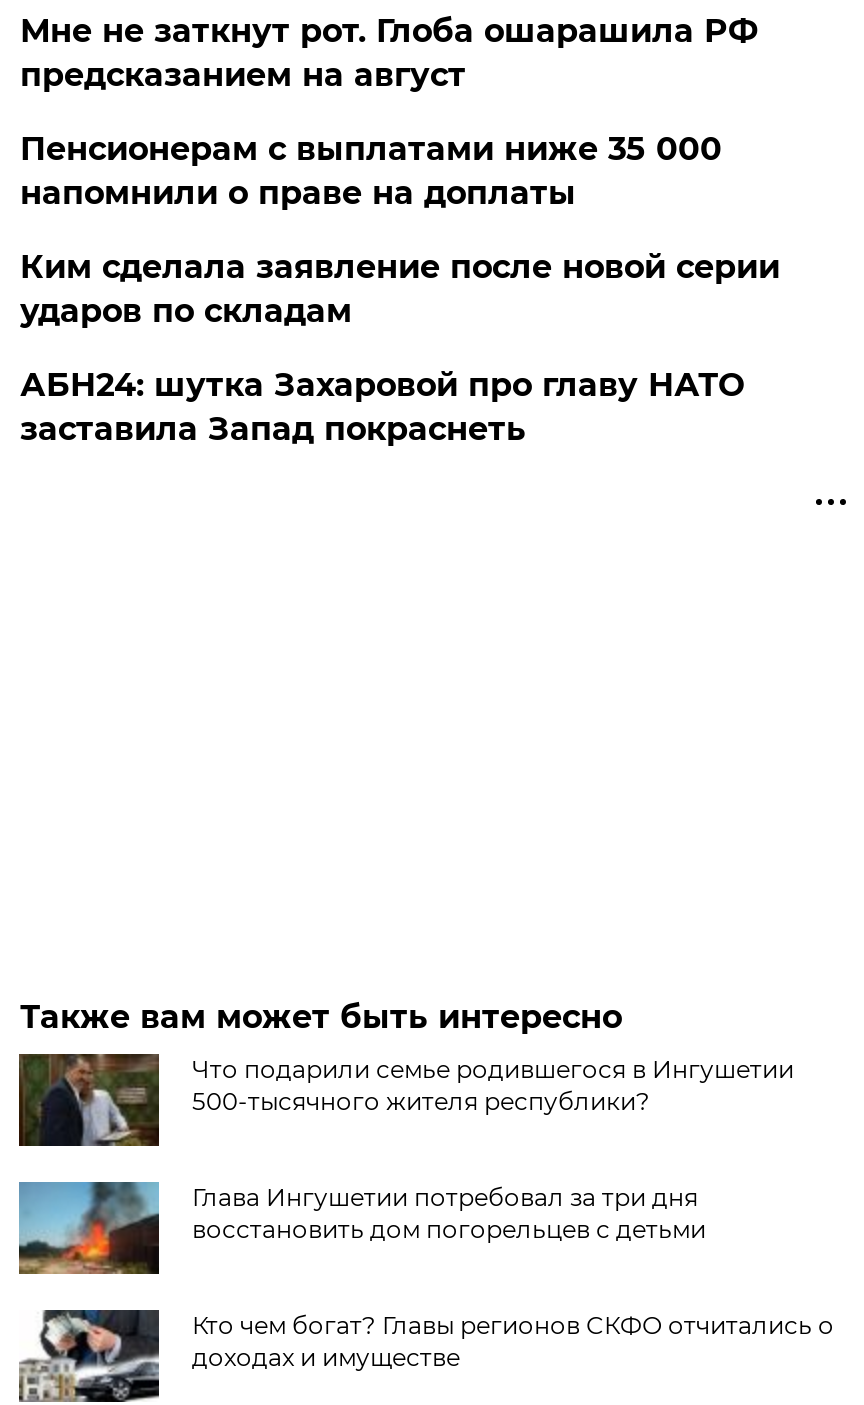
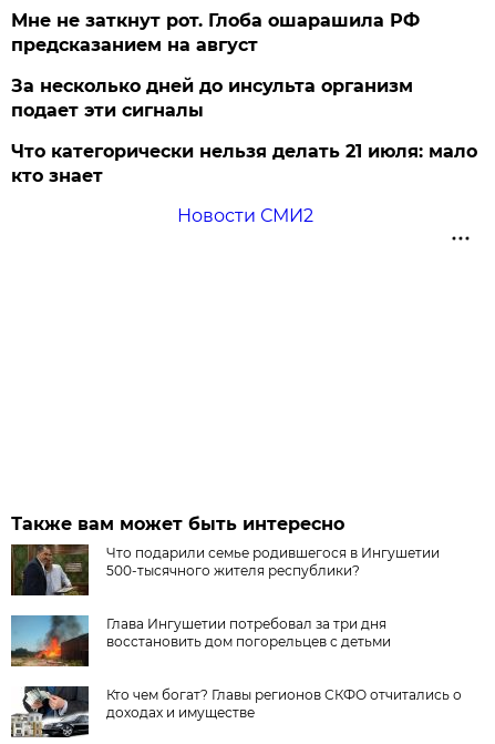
- Пенсионерам с выплатами ниже 35 000
- напомнили о праве на доплаты
+ За несколько дней до инсульта организм
+ подает эти сигналы

- Ким сделала заявление после новой серии
- ударов по складам
+ Что категорически нельзя делать 21 июля: мало
+ кто знает

- АБН24: шутка Захаровой про главу НАТО
- заставила Запад покраснеть
+ Новости СМИ2
